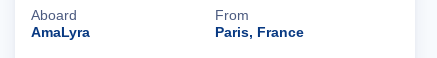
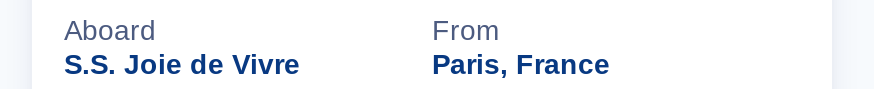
- AmaLyra
+ S.S. Joie de Vivre
